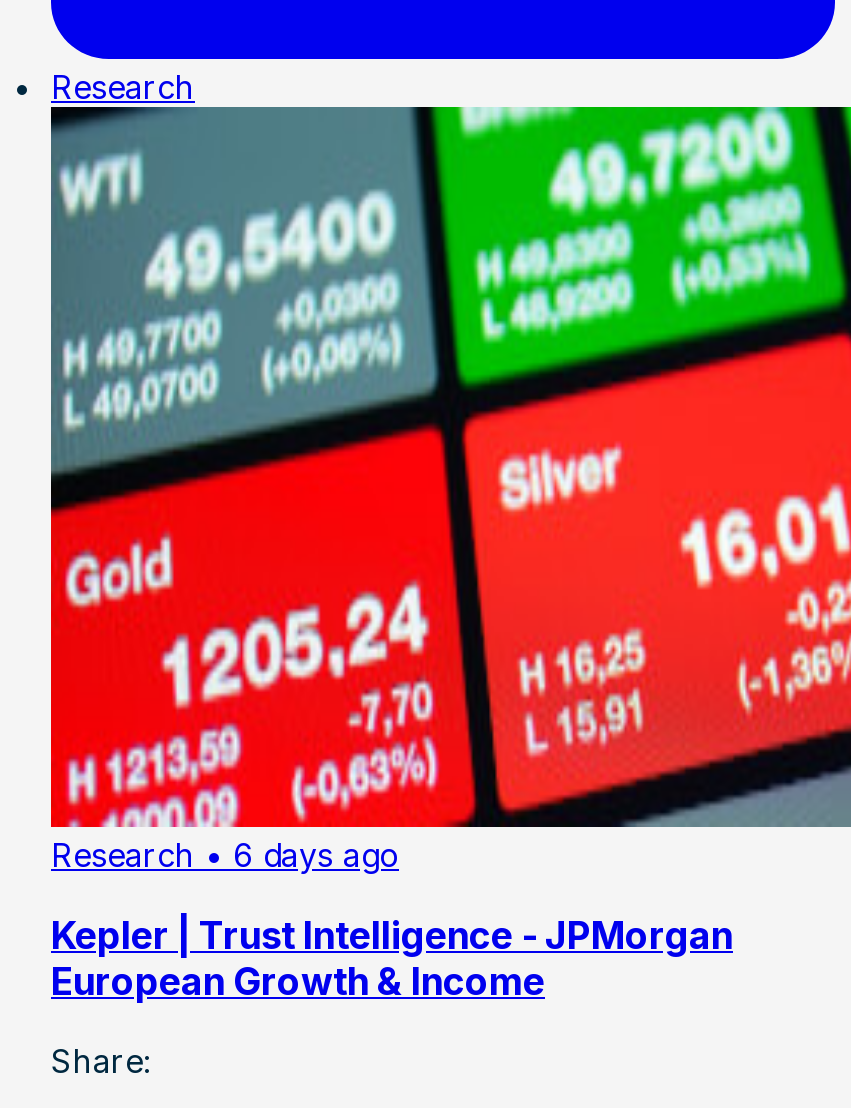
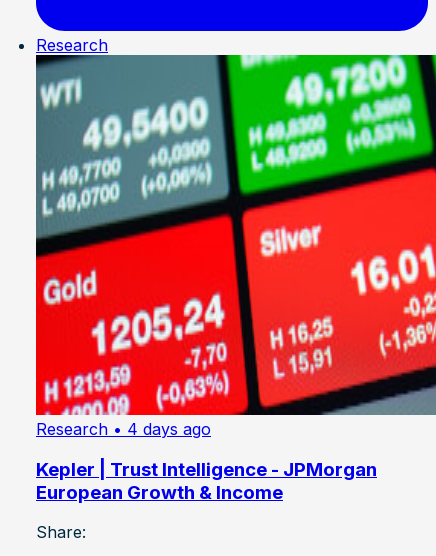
- Research • 6 days ago
+ Research • 4 days ago
